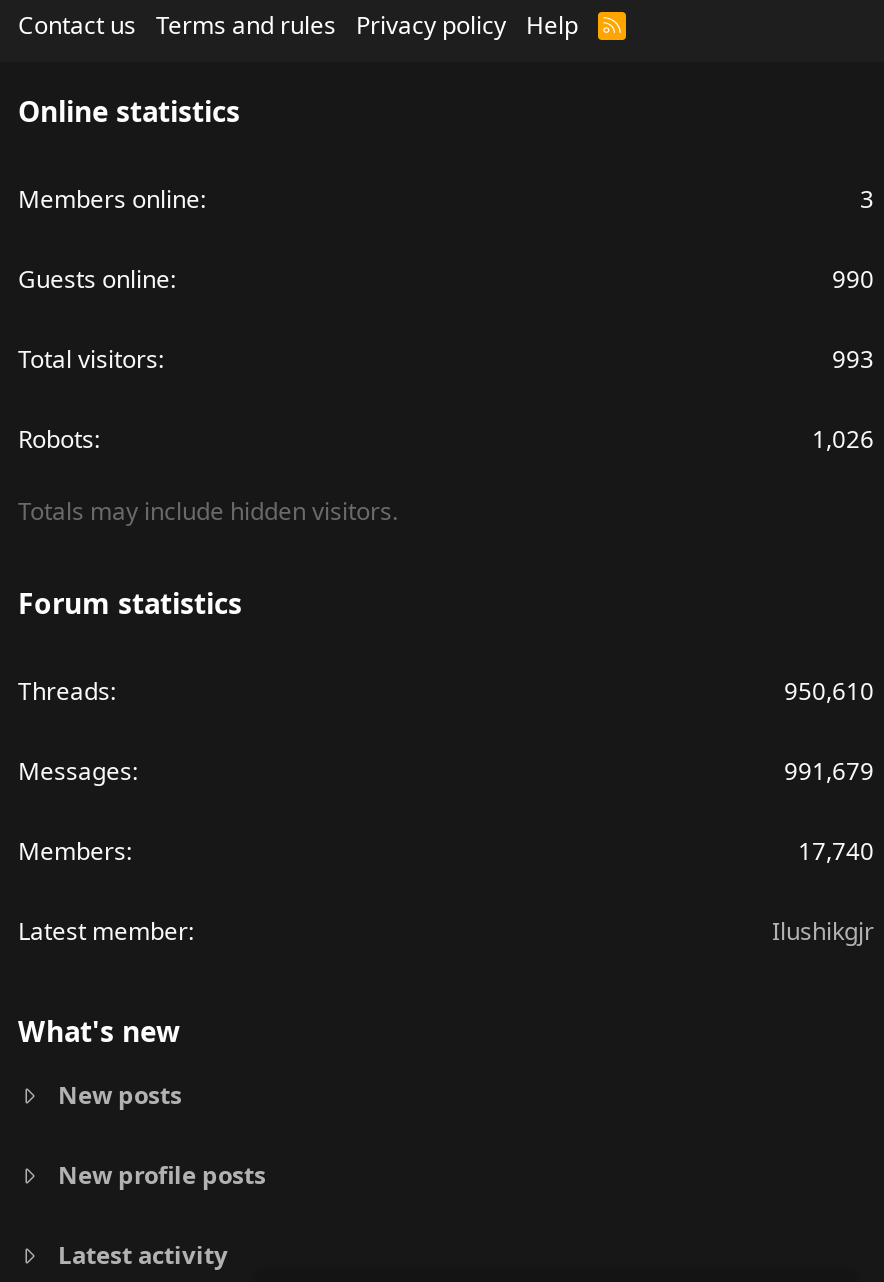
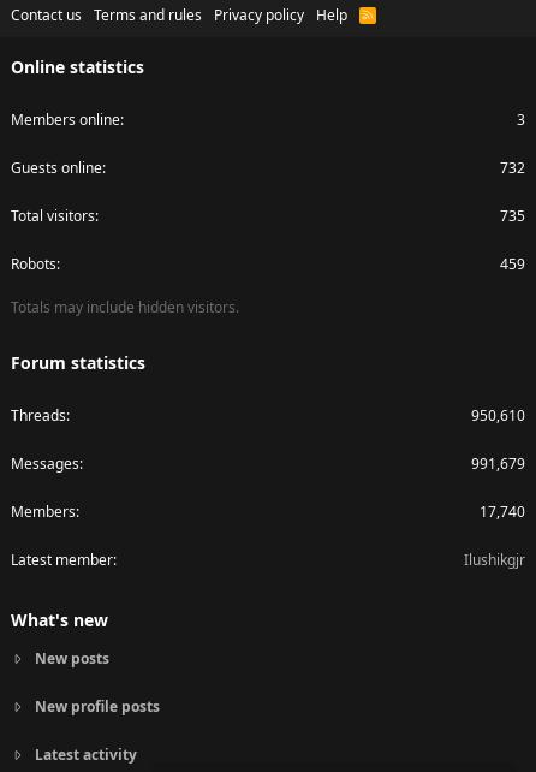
- 990
+ 732

- 993
+ 735

- 1,026
+ 459
